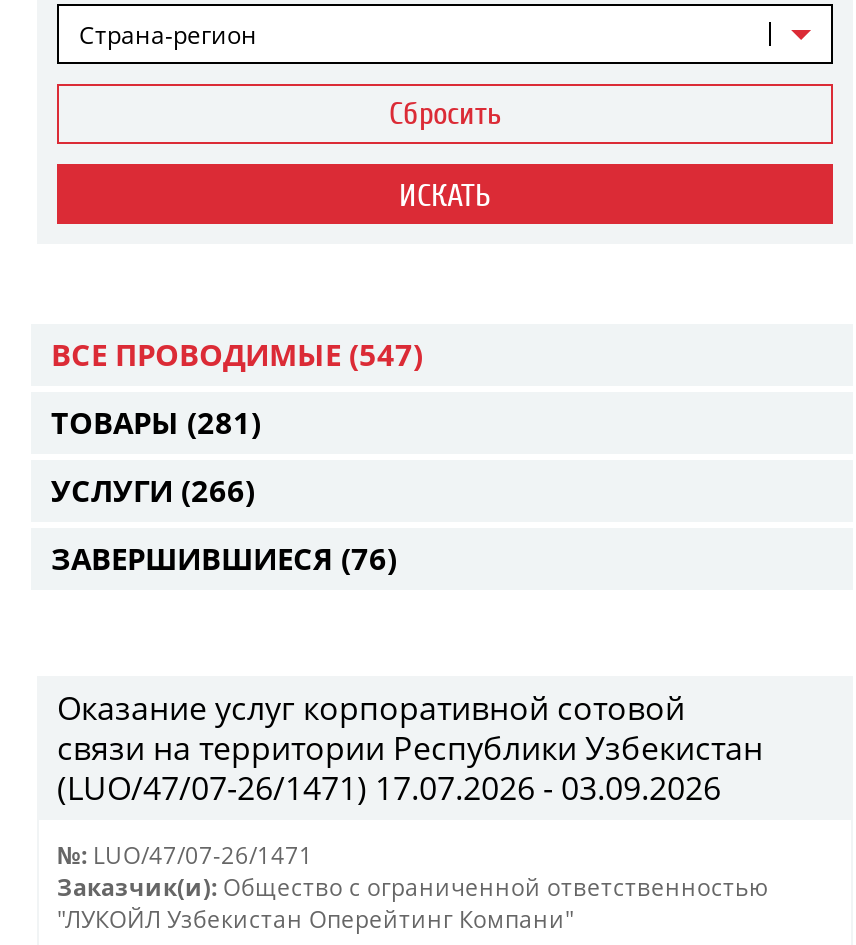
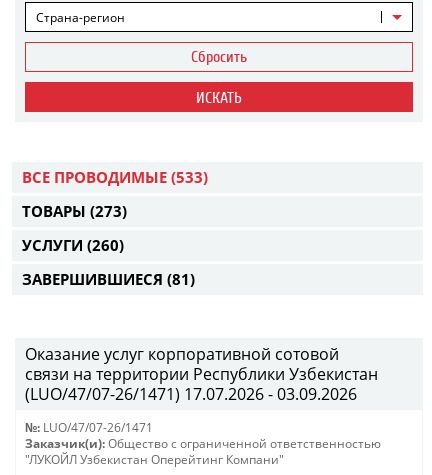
- ВСЕ ПРОВОДИМЫЕ (547)
+ ВСЕ ПРОВОДИМЫЕ (533)

- ТОВАРЫ (281)
+ ТОВАРЫ (273)

- УСЛУГИ (266)
+ УСЛУГИ (260)

- ЗАВЕРШИВШИЕСЯ (76)
+ ЗАВЕРШИВШИЕСЯ (81)
